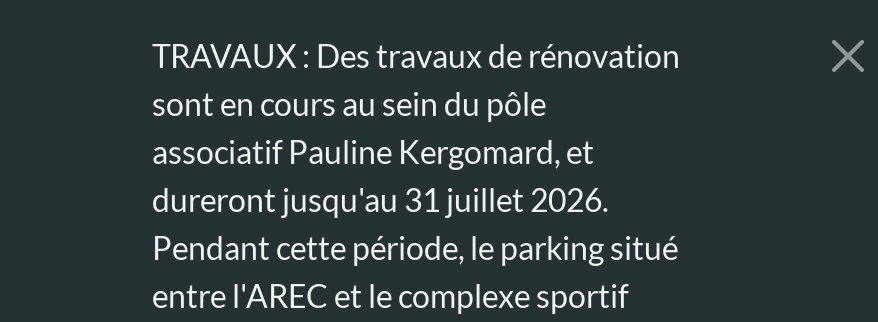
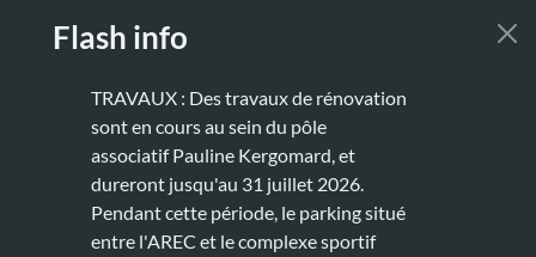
+ Flash info
